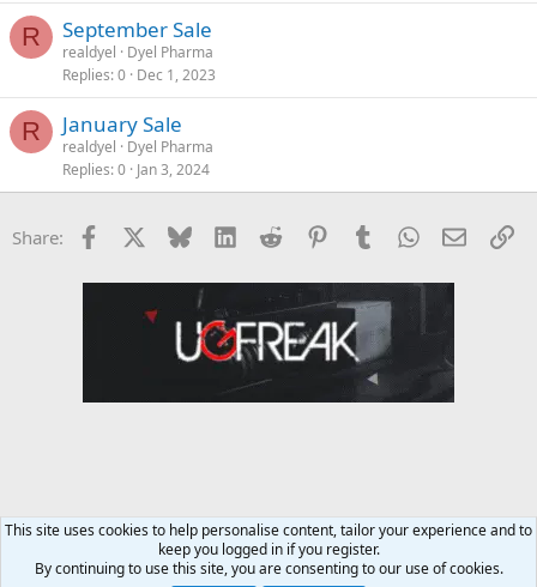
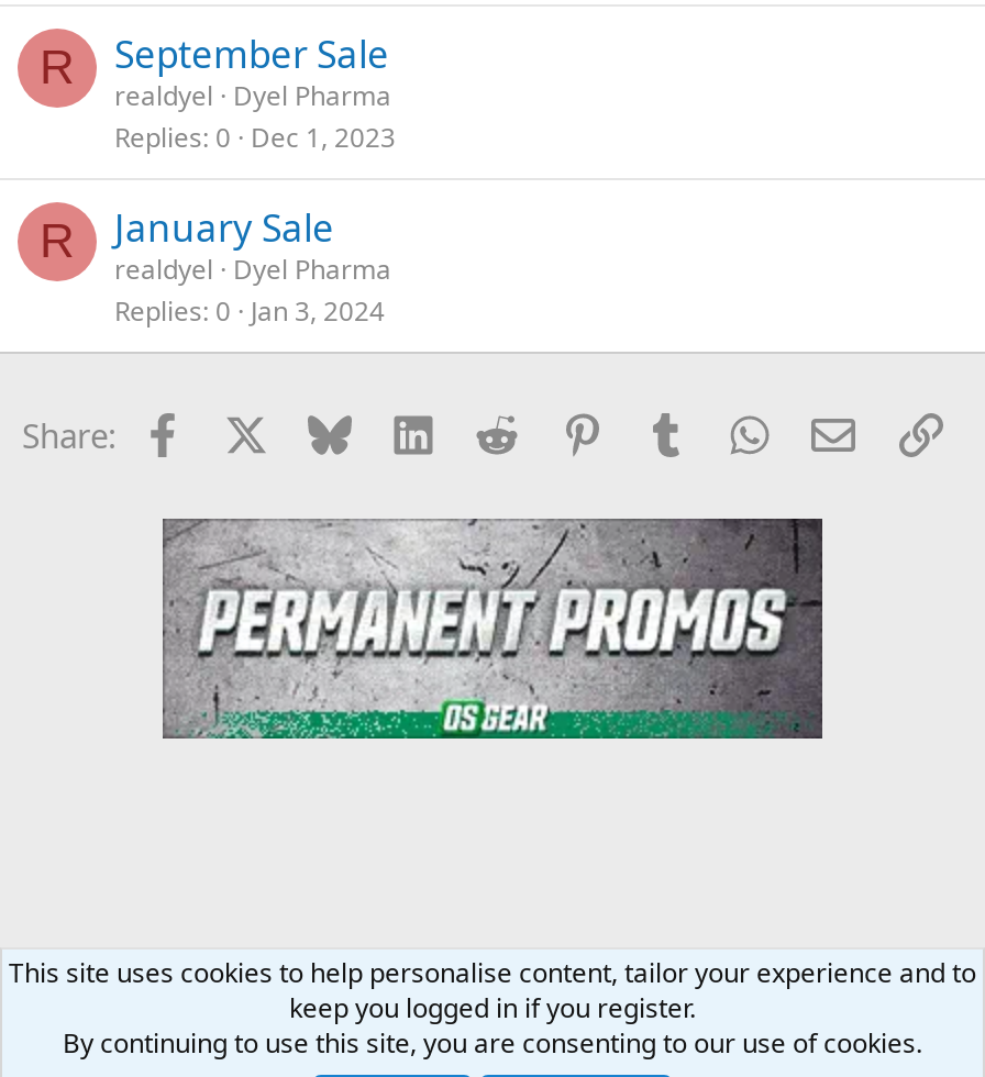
- [image]
+ [image]
